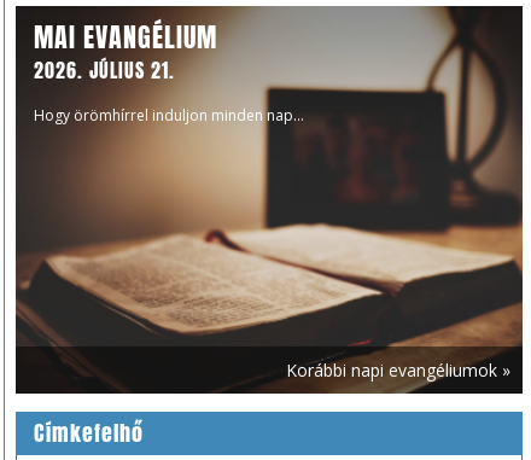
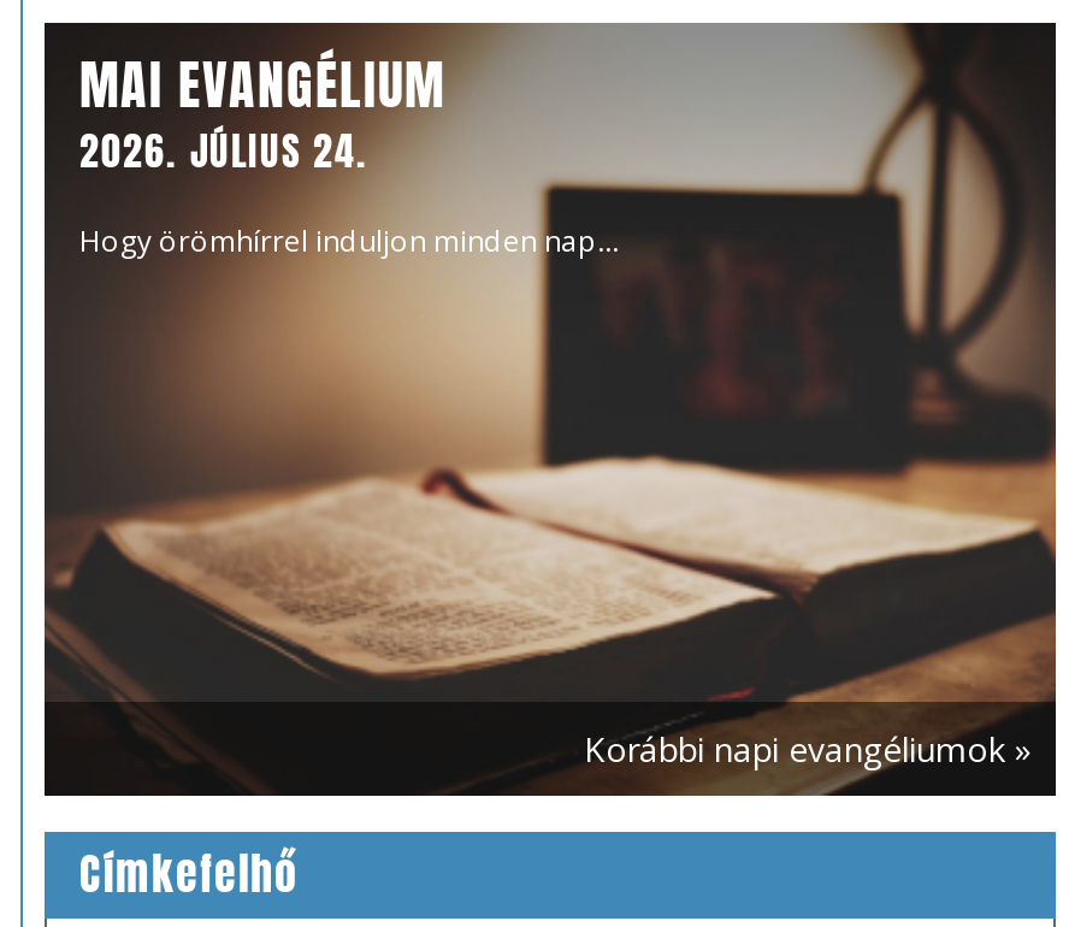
- 2026. JÚLIUS 21.
+ 2026. JÚLIUS 24.
